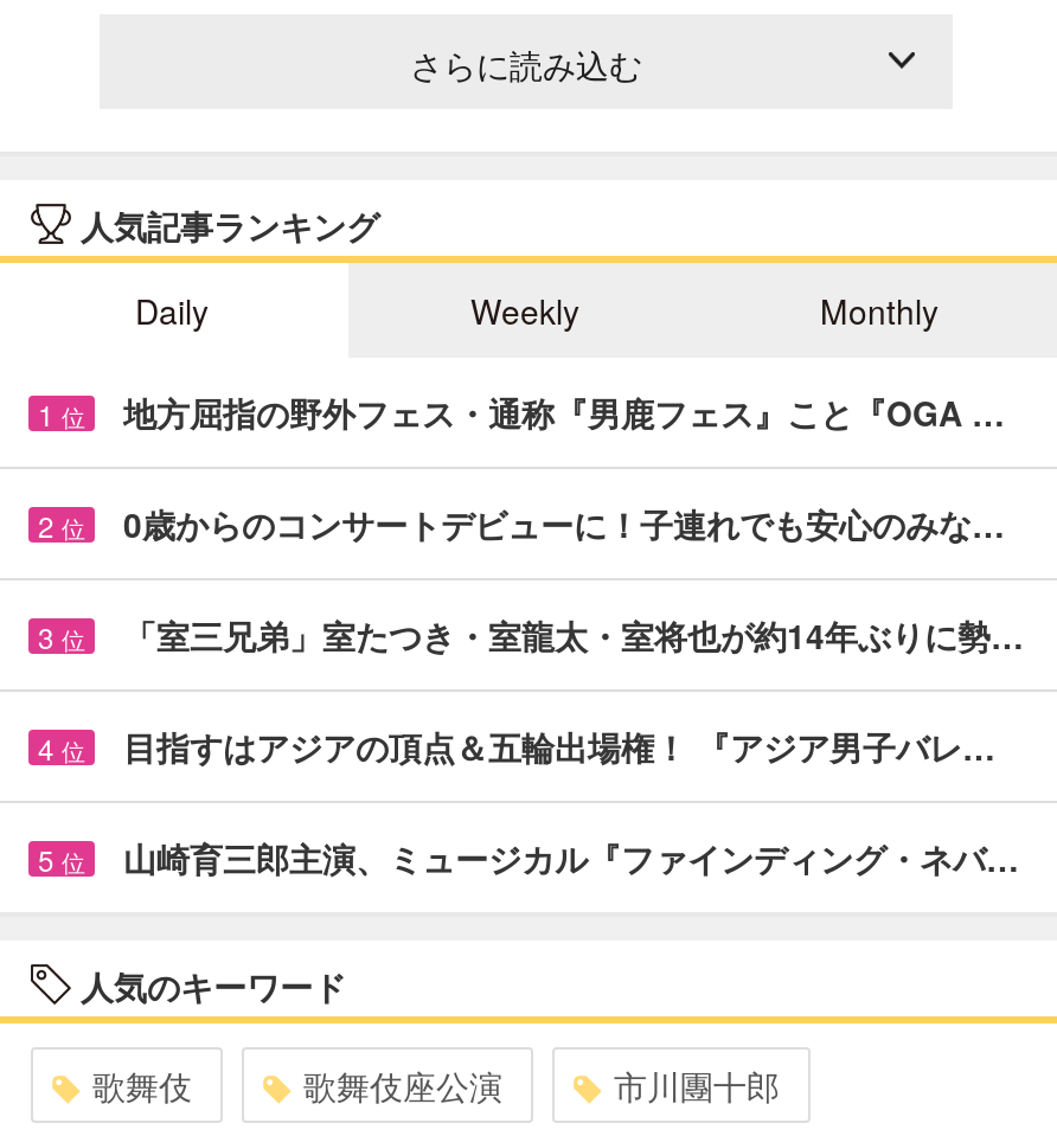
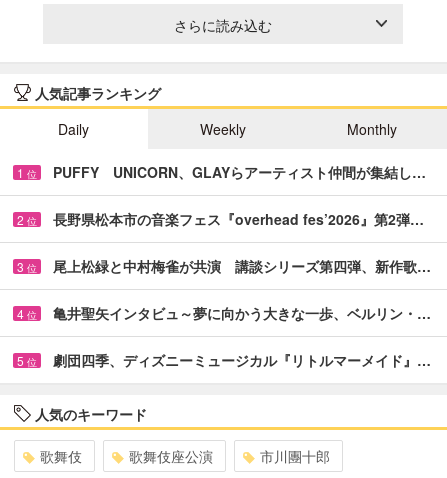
- 地方屈指の野外フェス・通称『男鹿フェス』こと『OGA …
+ PUFFY UNICORN、GLAYらアーティスト仲間が集結し…

- 0歳からのコンサートデビューに！子連れでも安心のみな…
+ 長野県松本市の音楽フェス『overhead fes’2026』第2弾…

- 「室三兄弟」室たつき・室龍太・室将也が約14年ぶりに勢…
+ 尾上松緑と中村梅雀が共演 講談シリーズ第四弾、新作歌…

- 目指すはアジアの頂点＆五輪出場権！ 『アジア男子バレ…
+ 亀井聖矢インタビュ～夢に向かう大きな一歩、ベルリン・…

- 山崎育三郎主演、ミュージカル『ファインディング・ネバ…
+ 劇団四季、ディズニーミュージカル『リトルマーメイド』…
